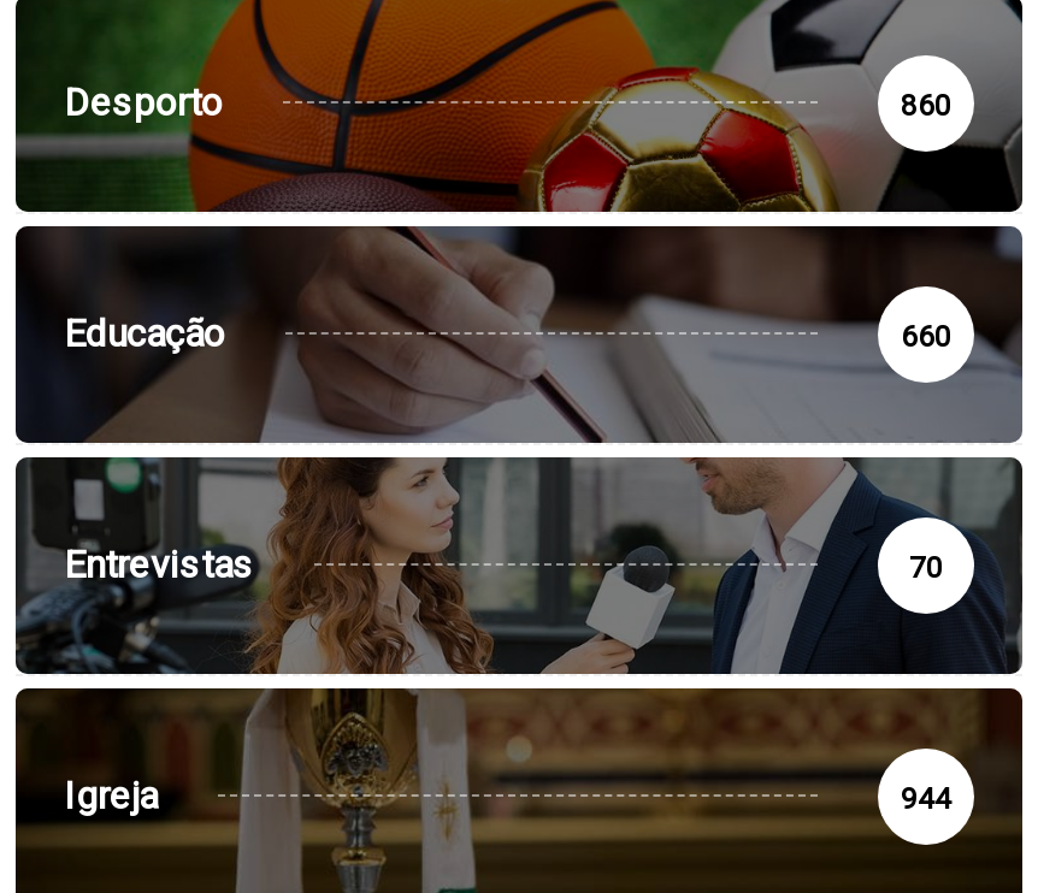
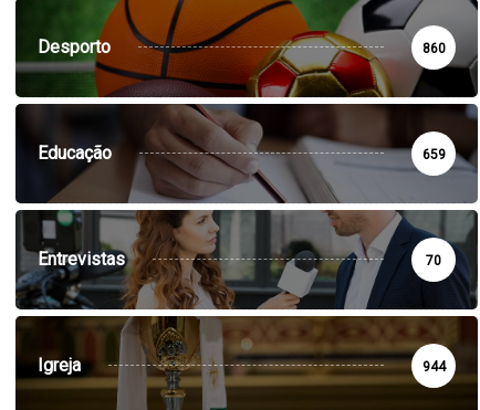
- 660
+ 659
